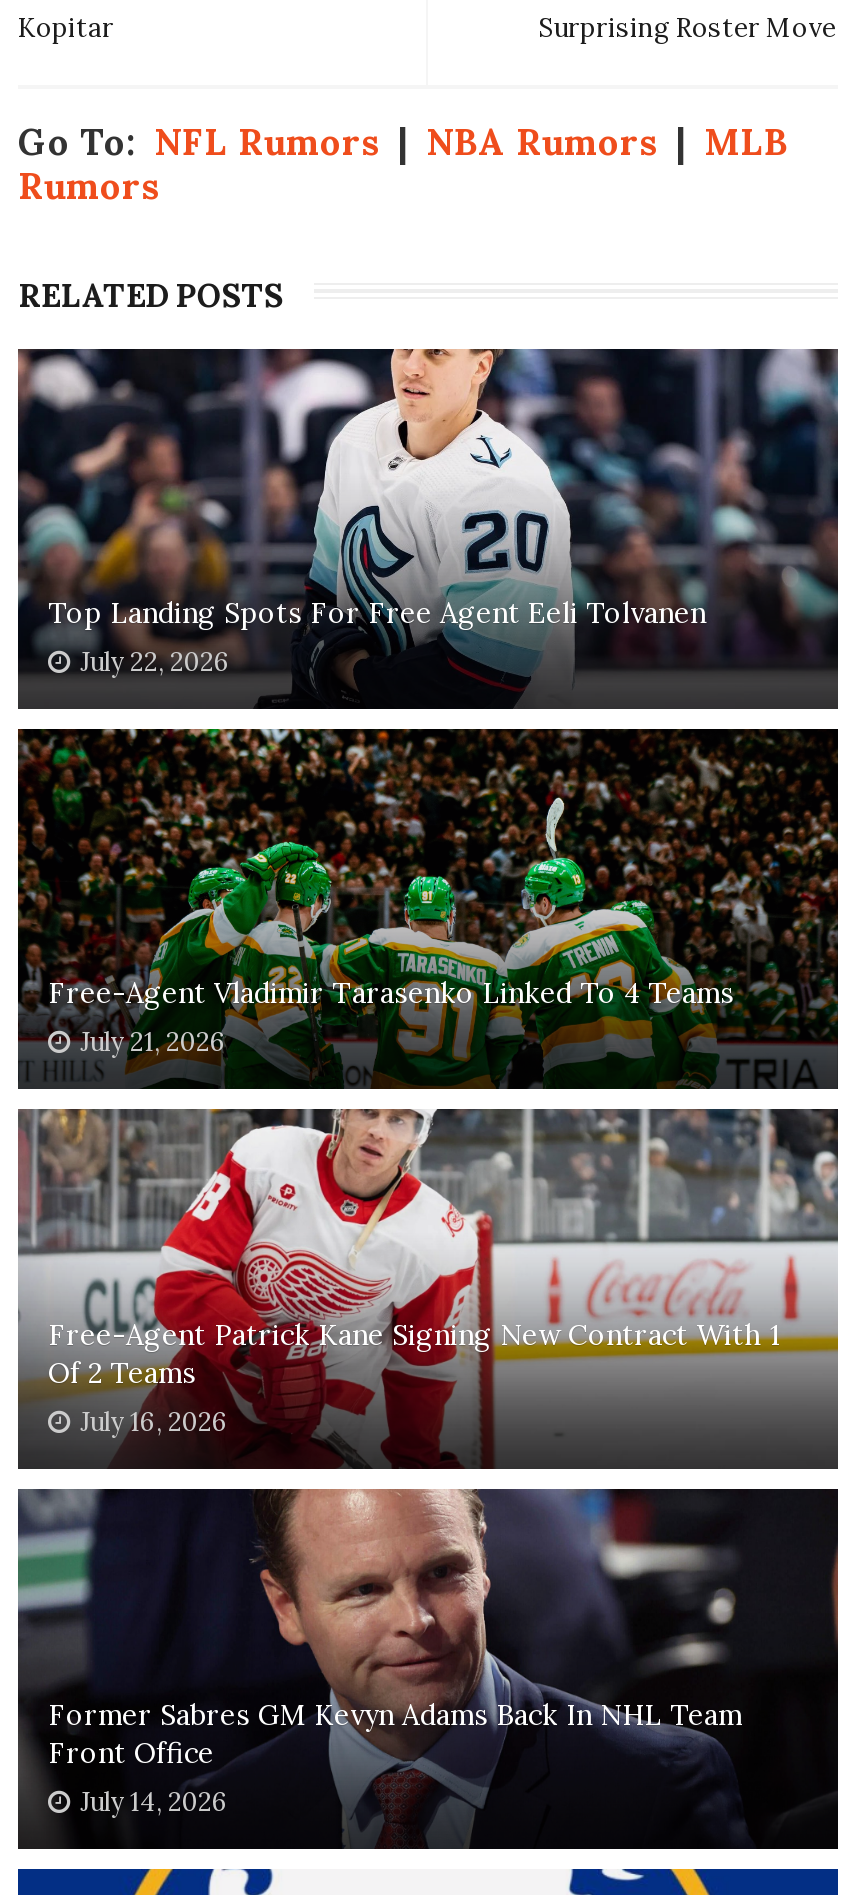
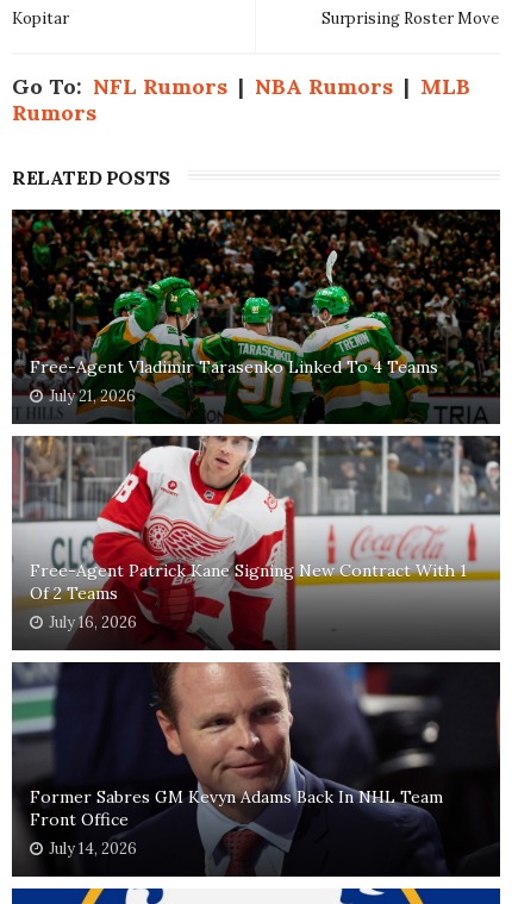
- [image]
- Top Landing Spots For Free Agent Eeli Tolvanen
- July 22, 2026
